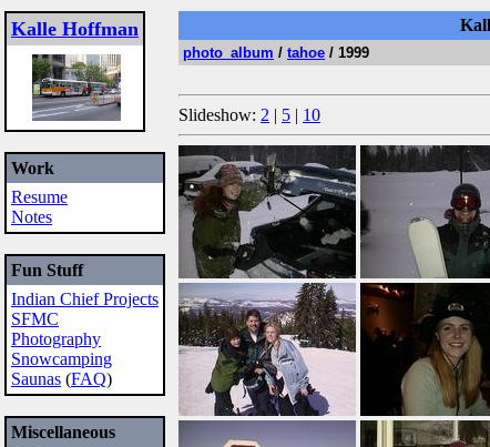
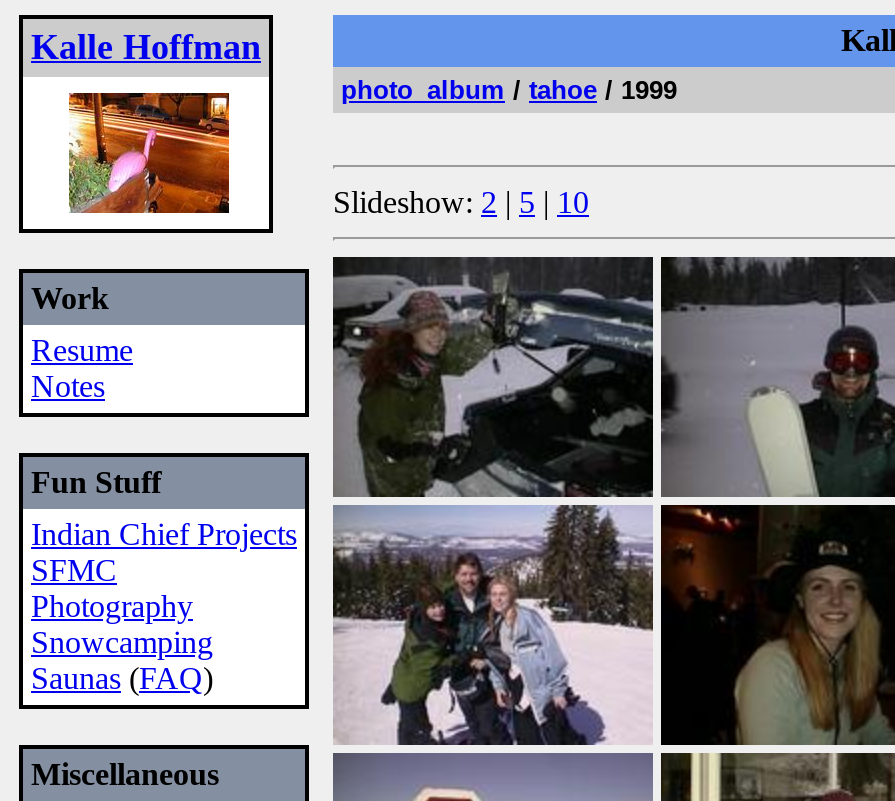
- [image]
+ [image]
